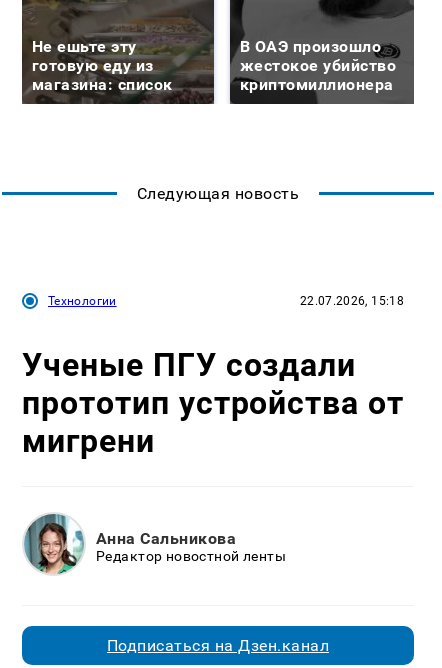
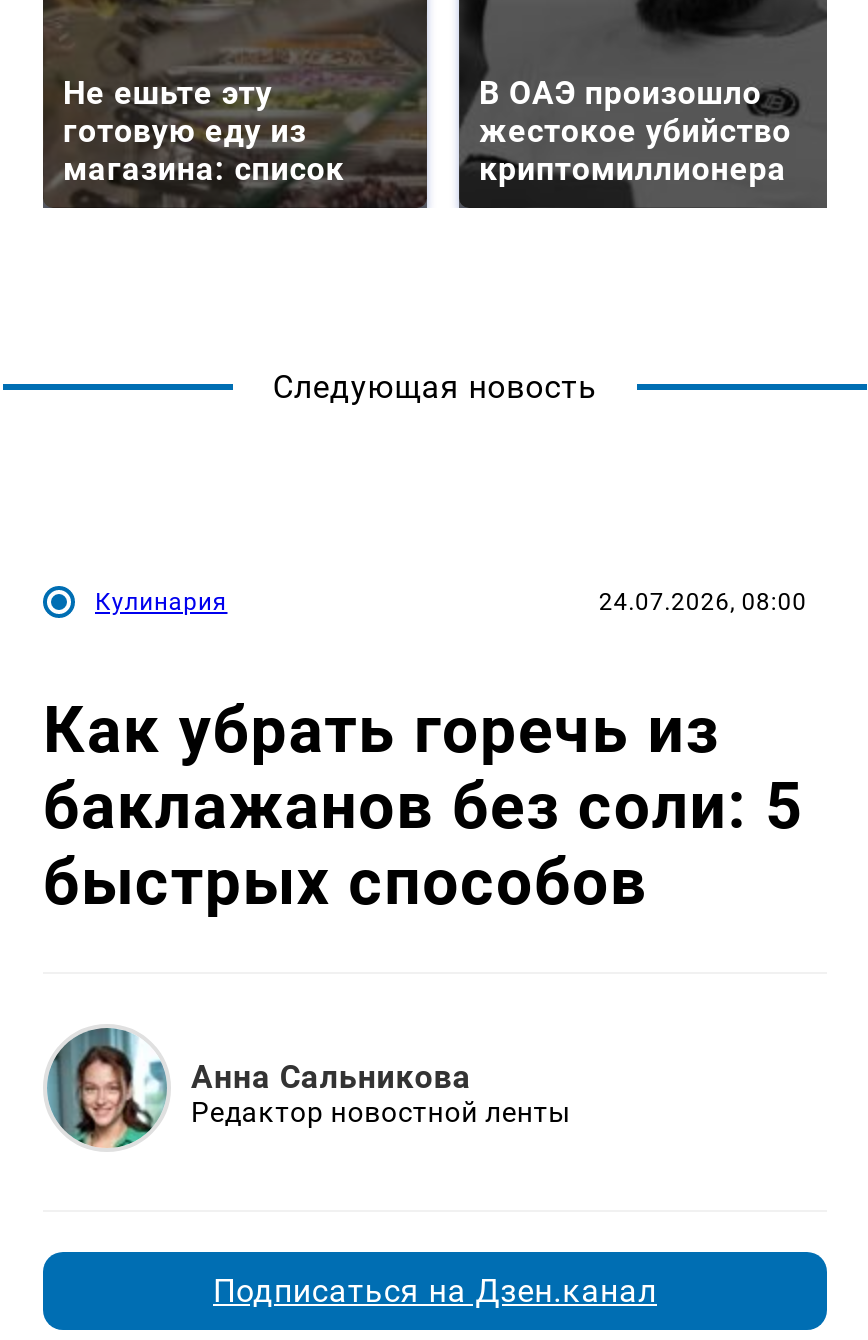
- Технологии
- 22.07.2026, 15:18
+ Кулинария
+ 24.07.2026, 08:00

- Ученые ПГУ создали
- прототип устройства от
- мигрени
+ Как убрать горечь из
+ баклажанов без соли: 5
+ быстрых способов
